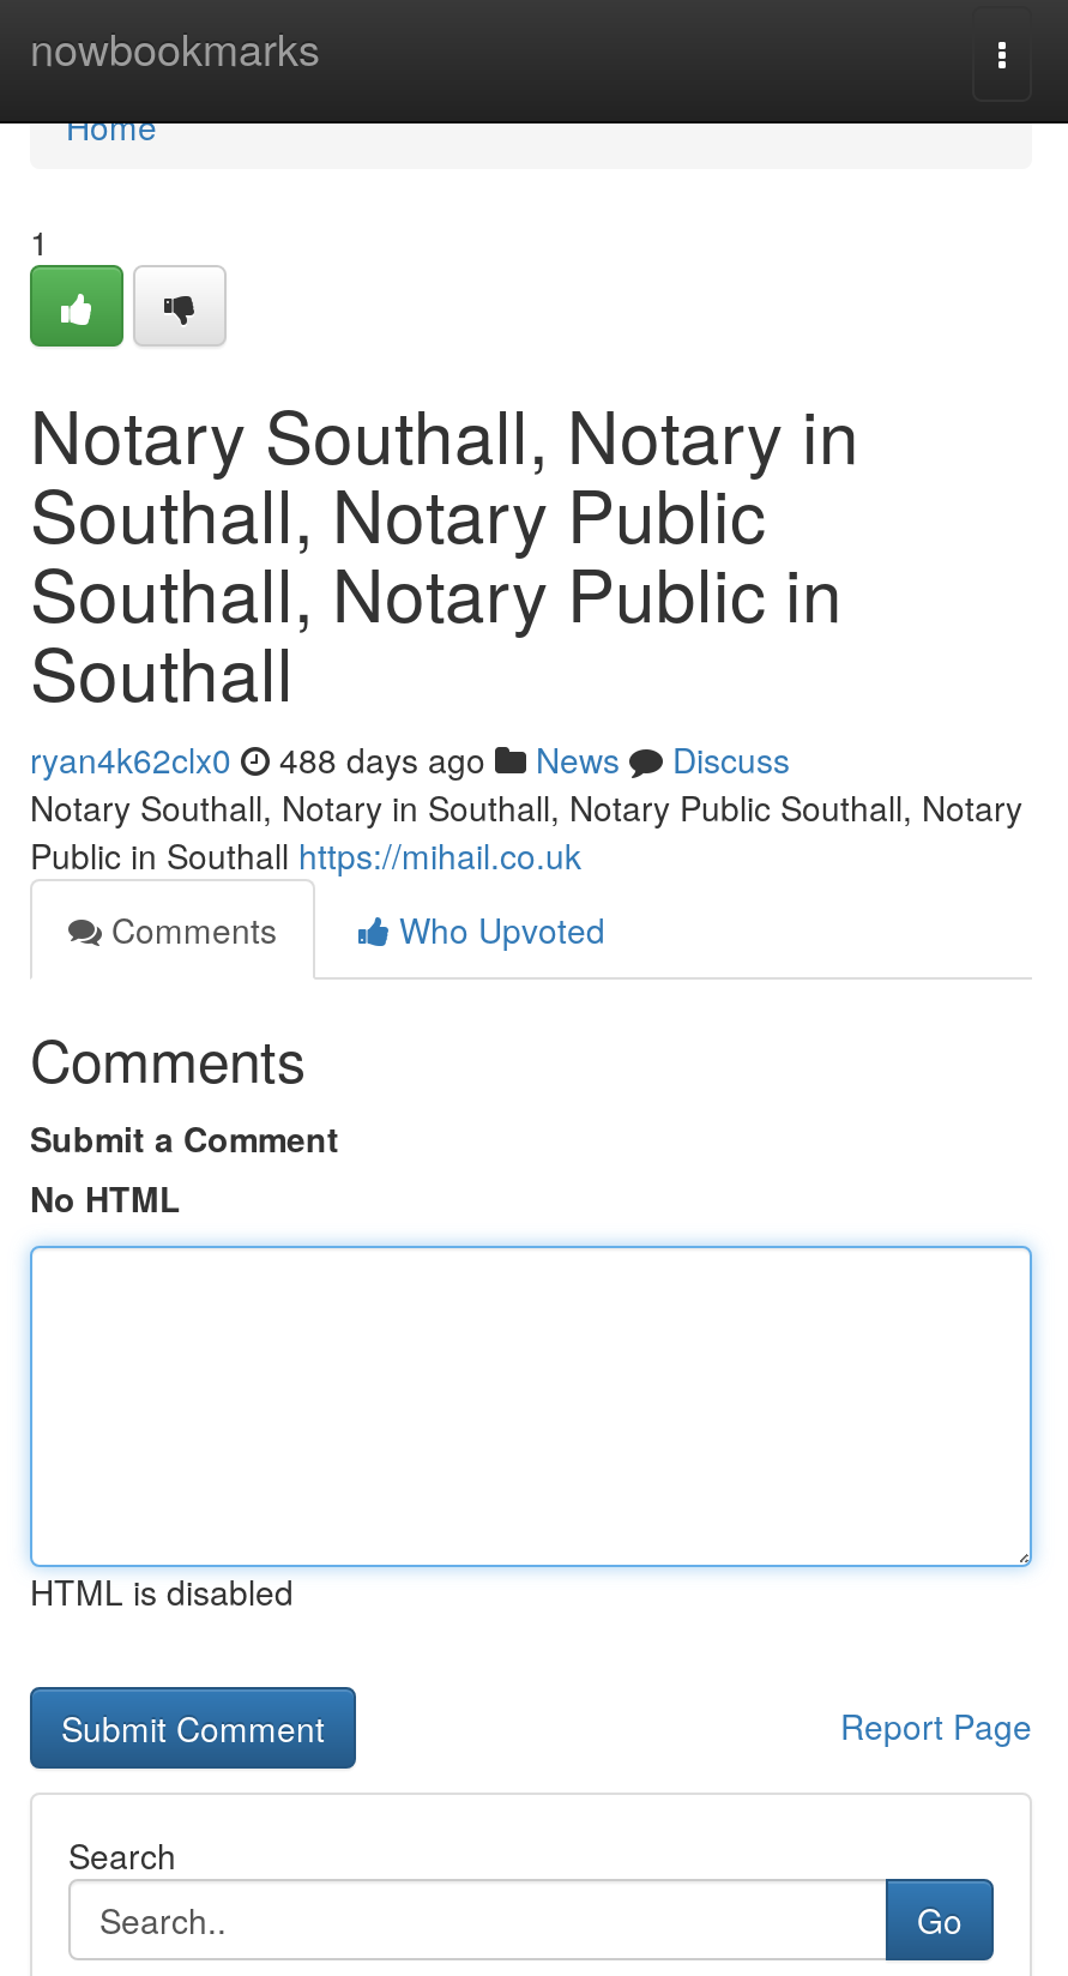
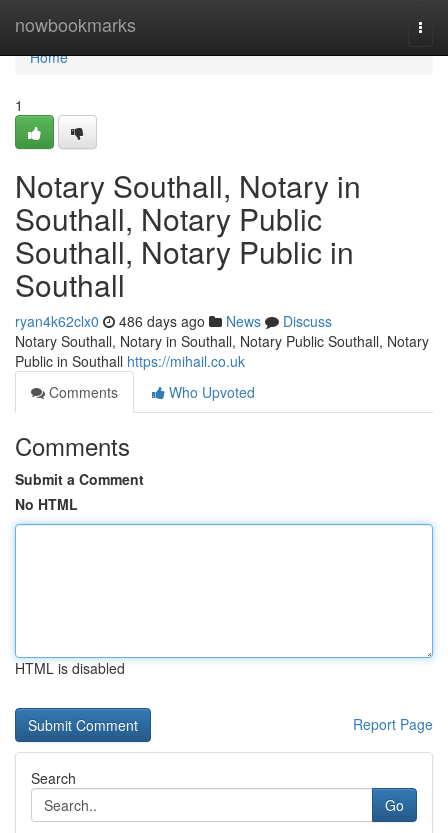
- ryan4k62clx0 488 days ago News Discuss
+ ryan4k62clx0 486 days ago News Discuss
